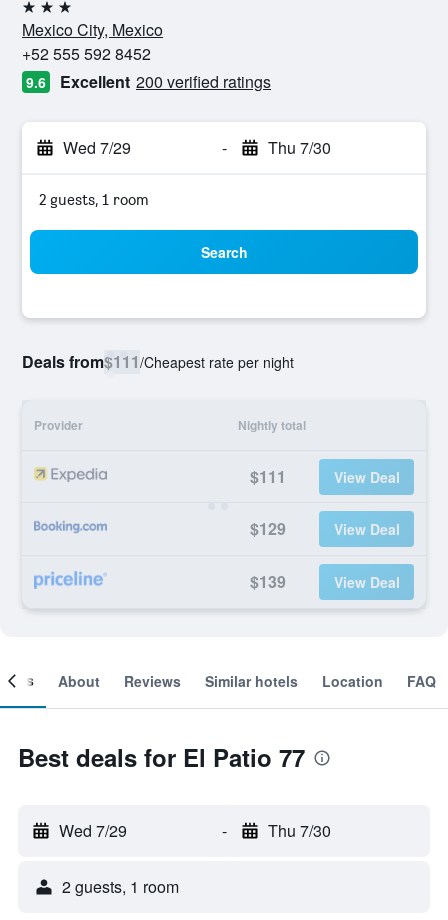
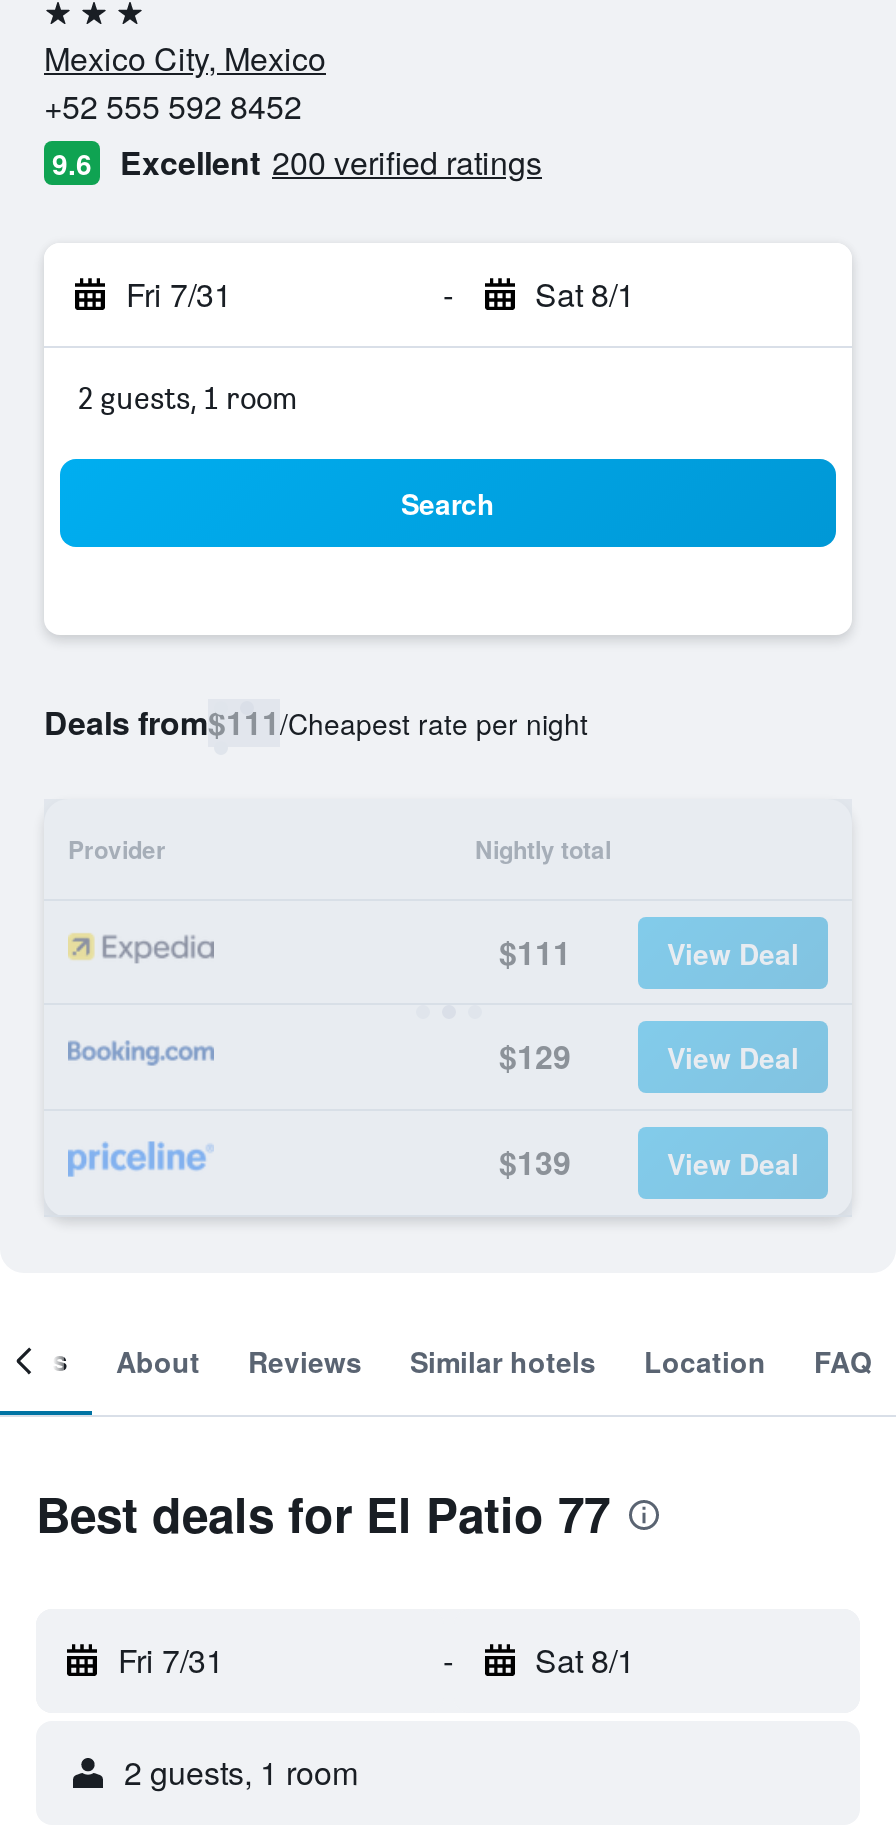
- Wed 7/29
+ Fri 7/31

- Thu 7/30
+ Sat 8/1

- Wed 7/29
+ Fri 7/31

- Thu 7/30
+ Sat 8/1
